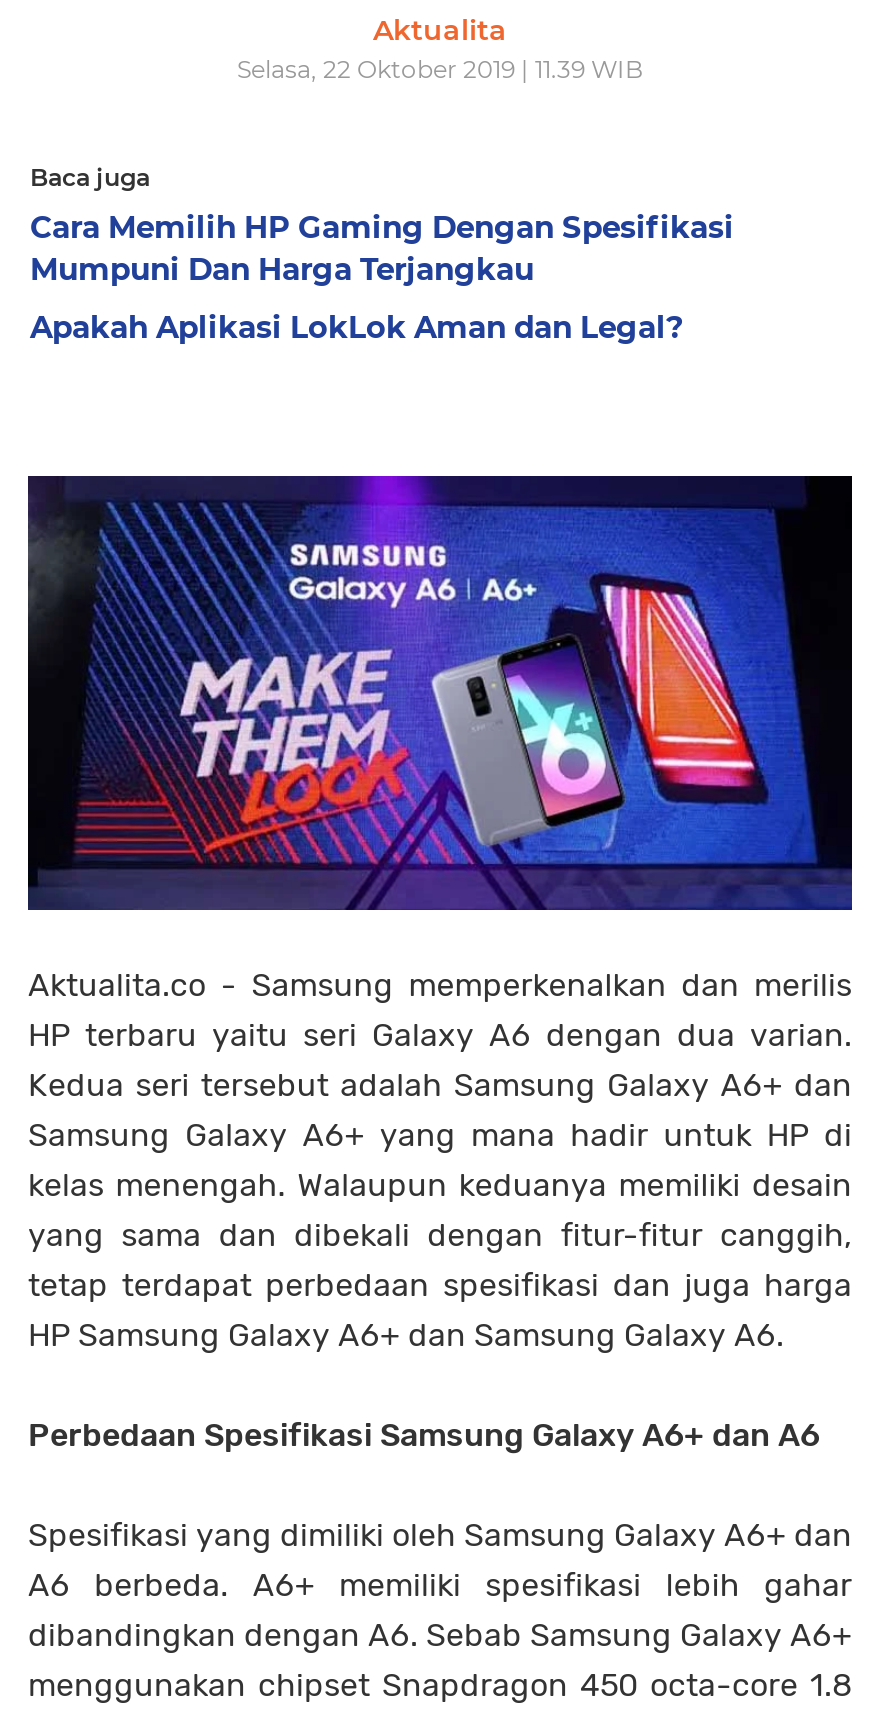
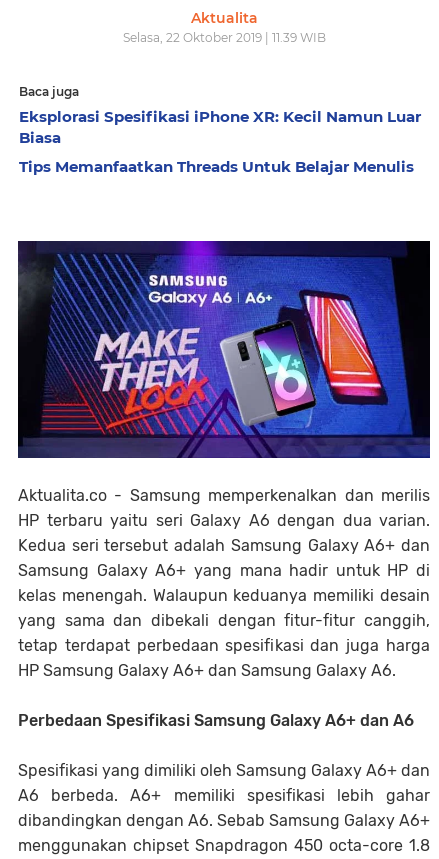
- Cara Memilih HP Gaming Dengan Spesifikasi
- Mumpuni Dan Harga Terjangkau
+ Eksplorasi Spesifikasi iPhone XR: Kecil Namun Luar
+ Biasa

- Apakah Aplikasi LokLok Aman dan Legal?
+ Tips Memanfaatkan Threads Untuk Belajar Menulis
